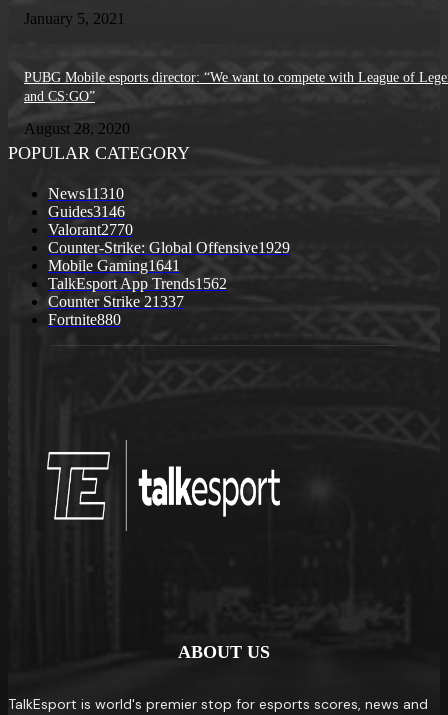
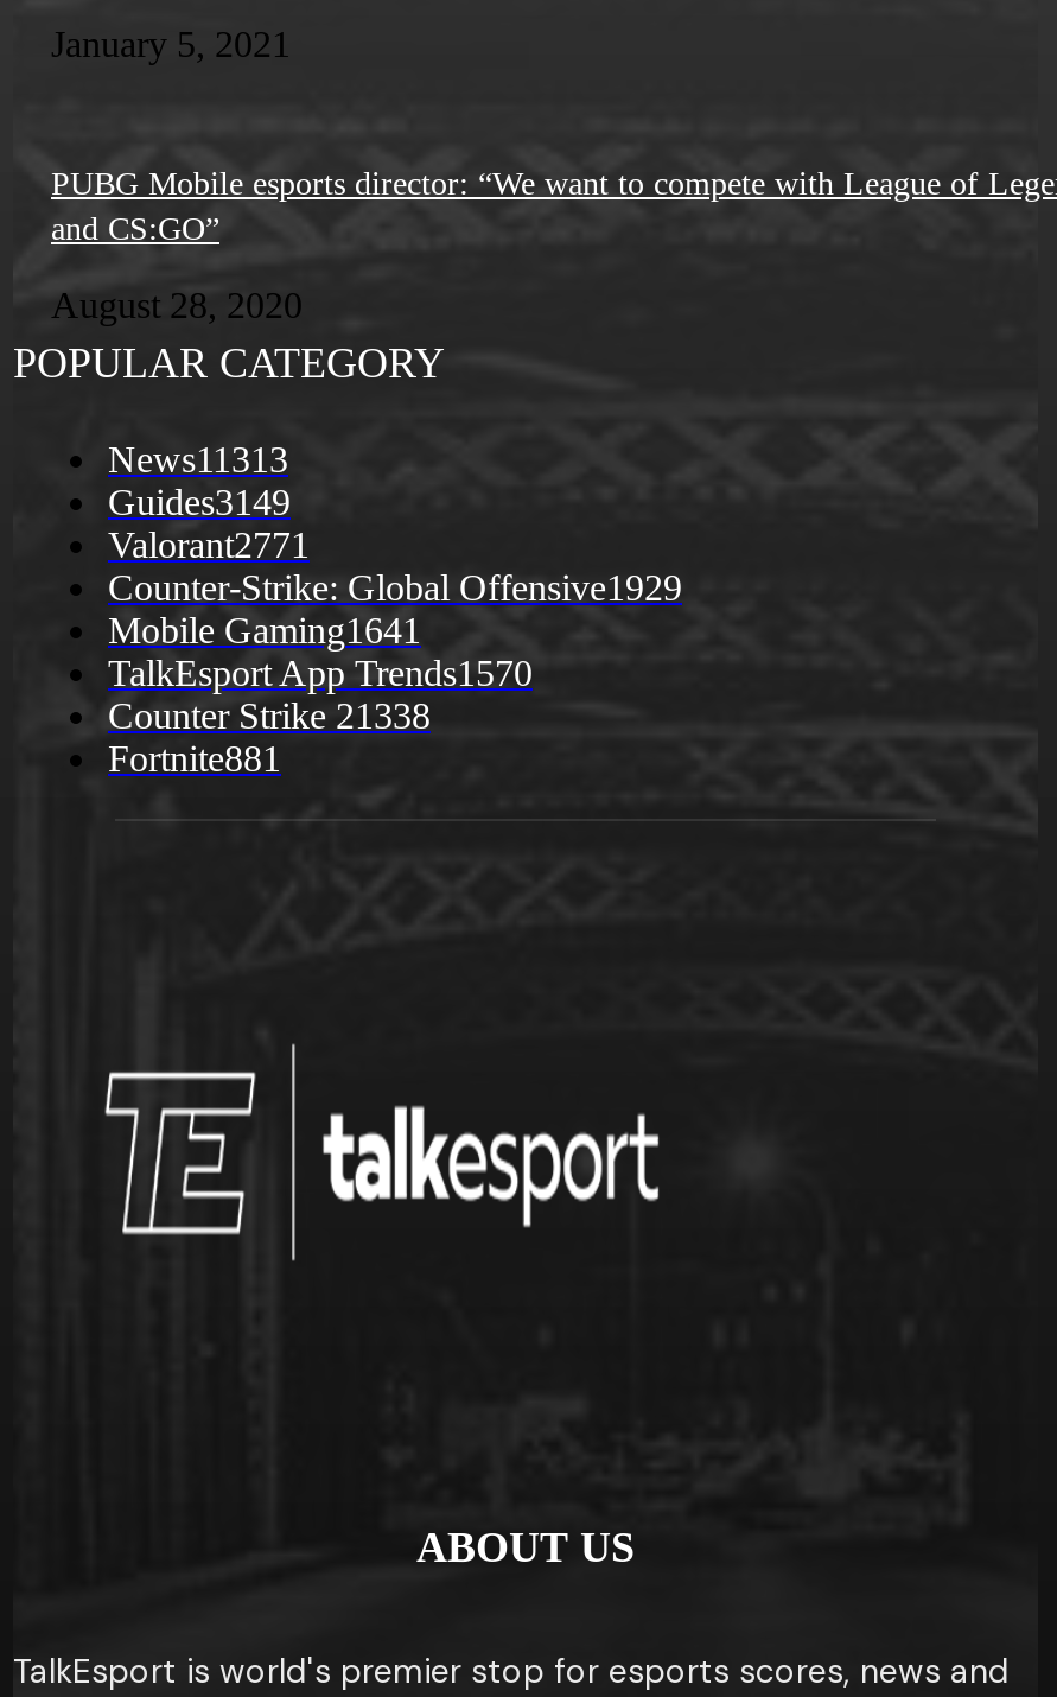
- News11310
+ News11313

- Guides3146
+ Guides3149

- Valorant2770
+ Valorant2771

- TalkEsport App Trends1562
+ TalkEsport App Trends1570

- Counter Strike 21337
+ Counter Strike 21338

- Fortnite880
+ Fortnite881
